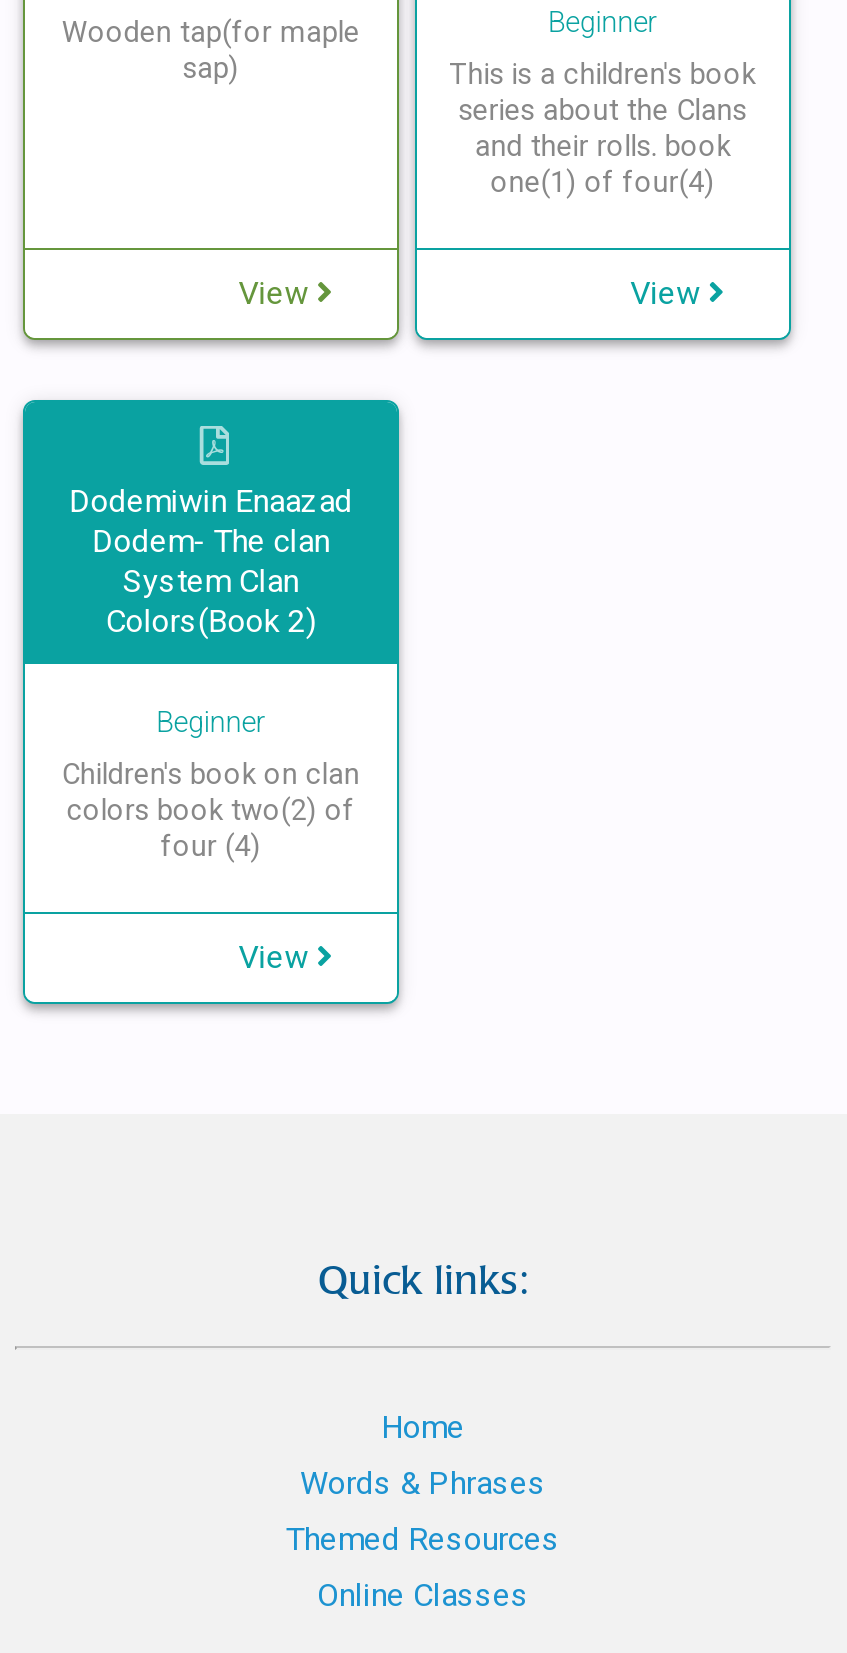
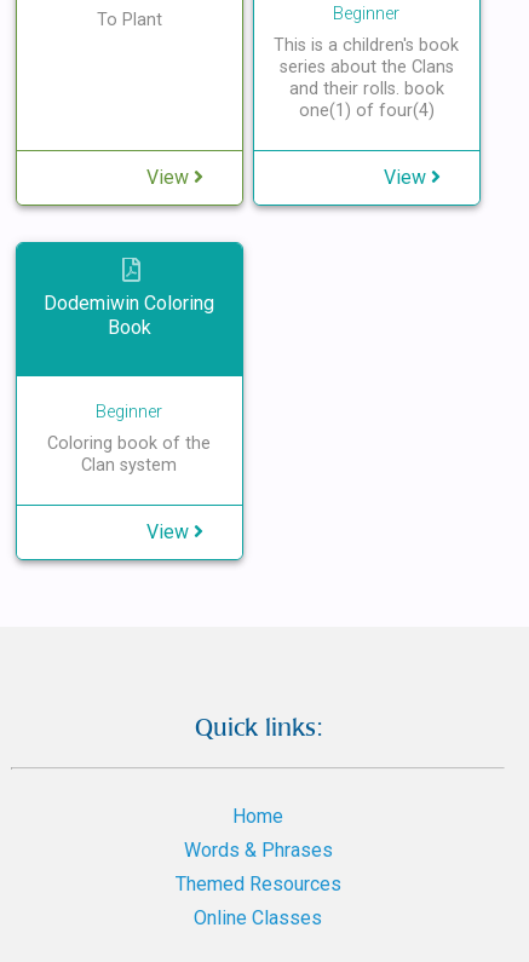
- Wooden tap(for maple
- sap)
+ To Plant

- Dodemiwin Enaazad
- Dodem- The clan
- System Clan
- Colors(Book 2)
+ Dodemiwin Coloring
+ Book

- Children's book on clan
- colors book two(2) of
- four (4)
+ Coloring book of the
+ Clan system
